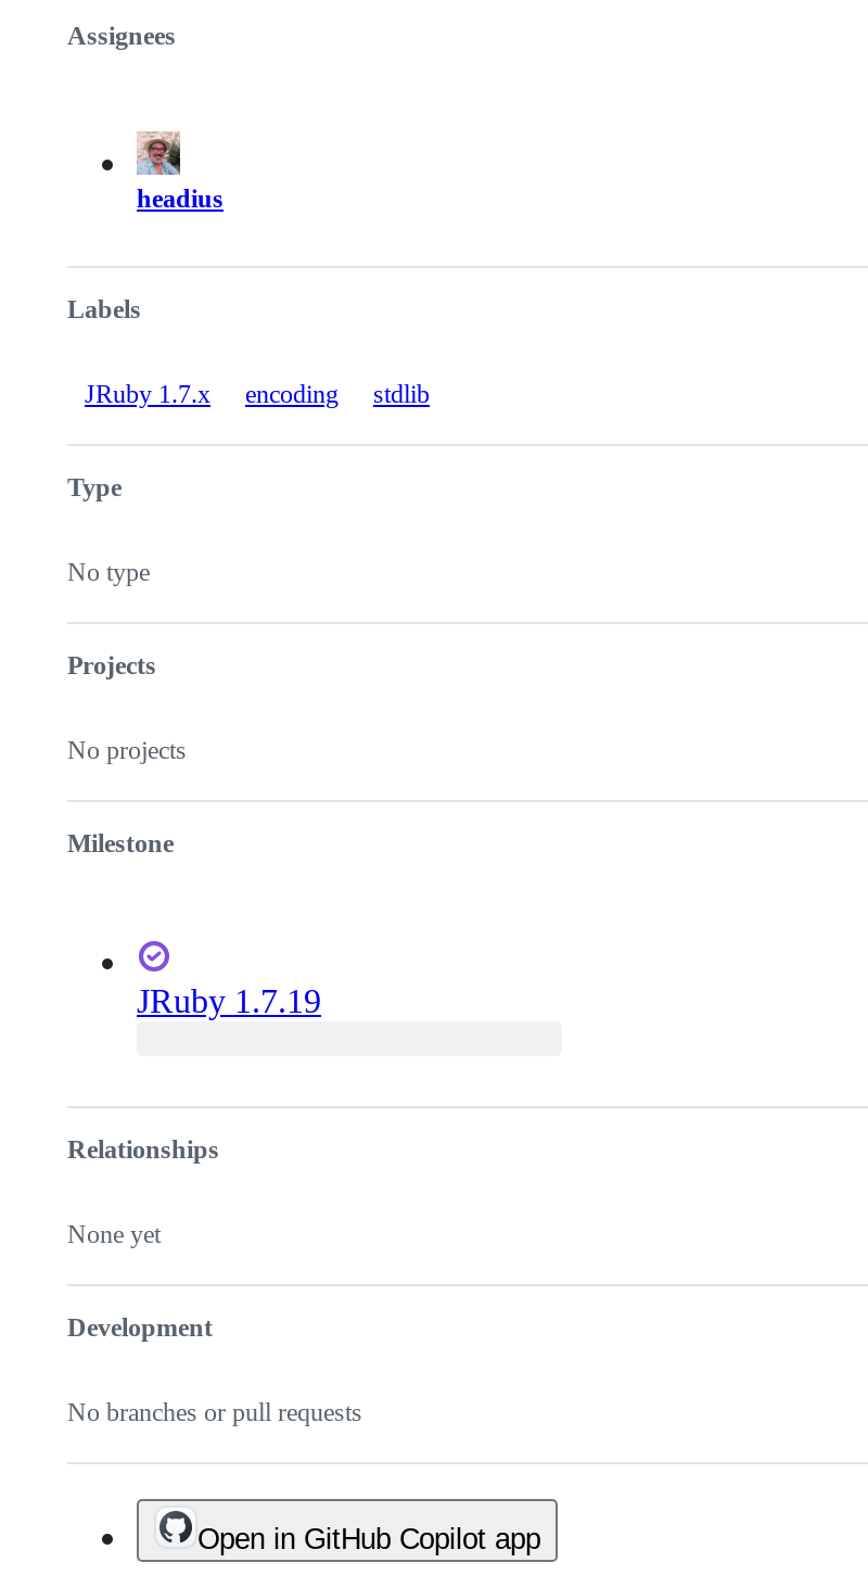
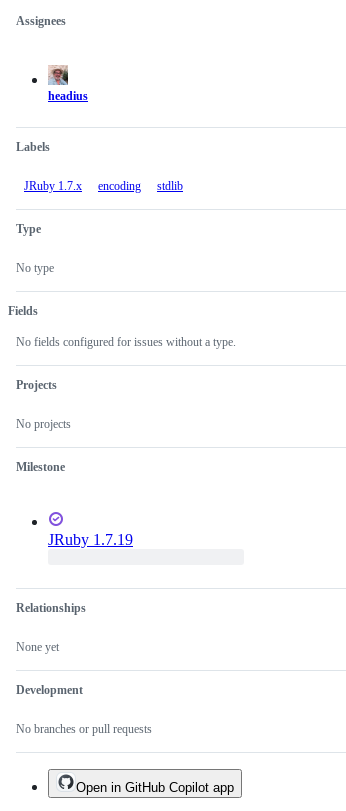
+ Fields
+ No fields configured for issues without a type.
